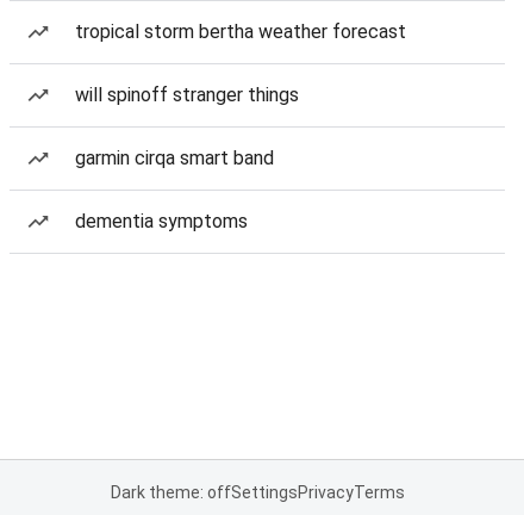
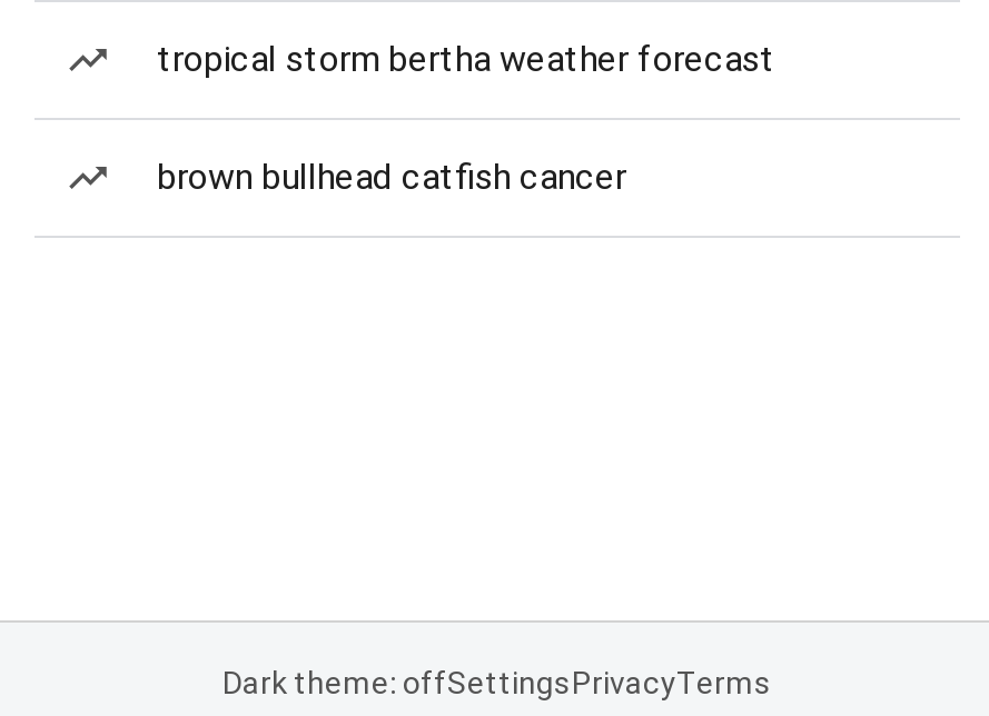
- will spinoff stranger things
- garmin cirqa smart band
- dementia symptoms
+ brown bullhead catfish cancer
